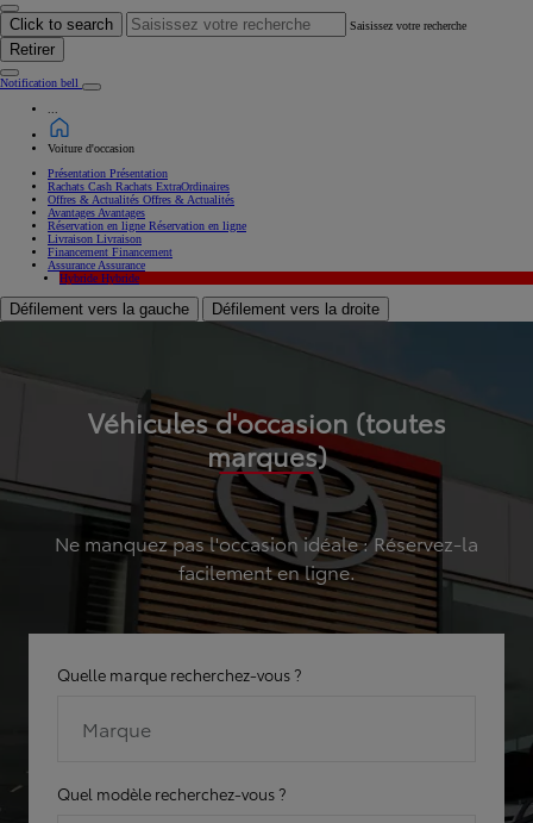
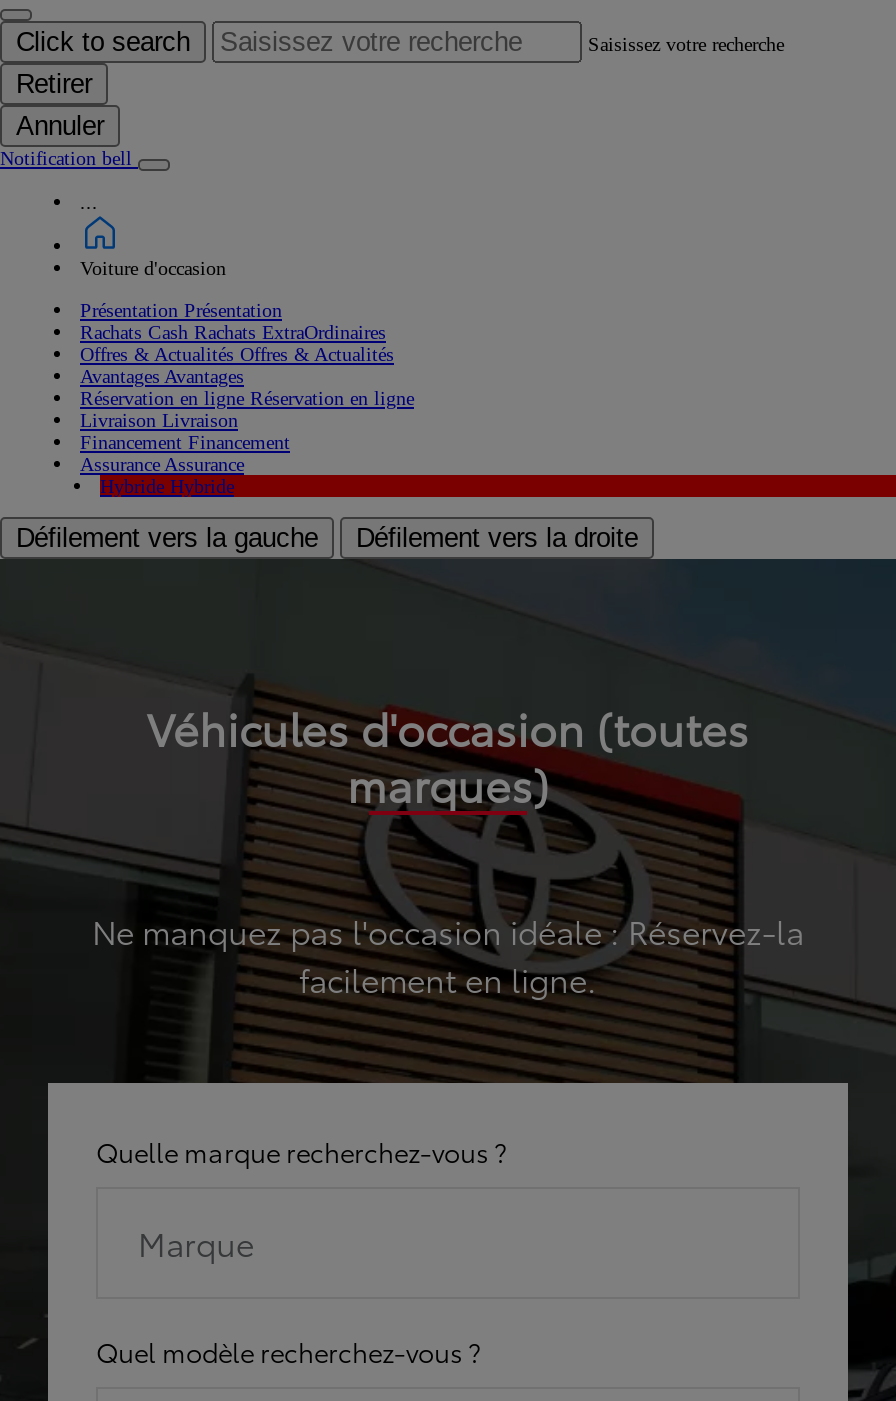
+ Annuler
